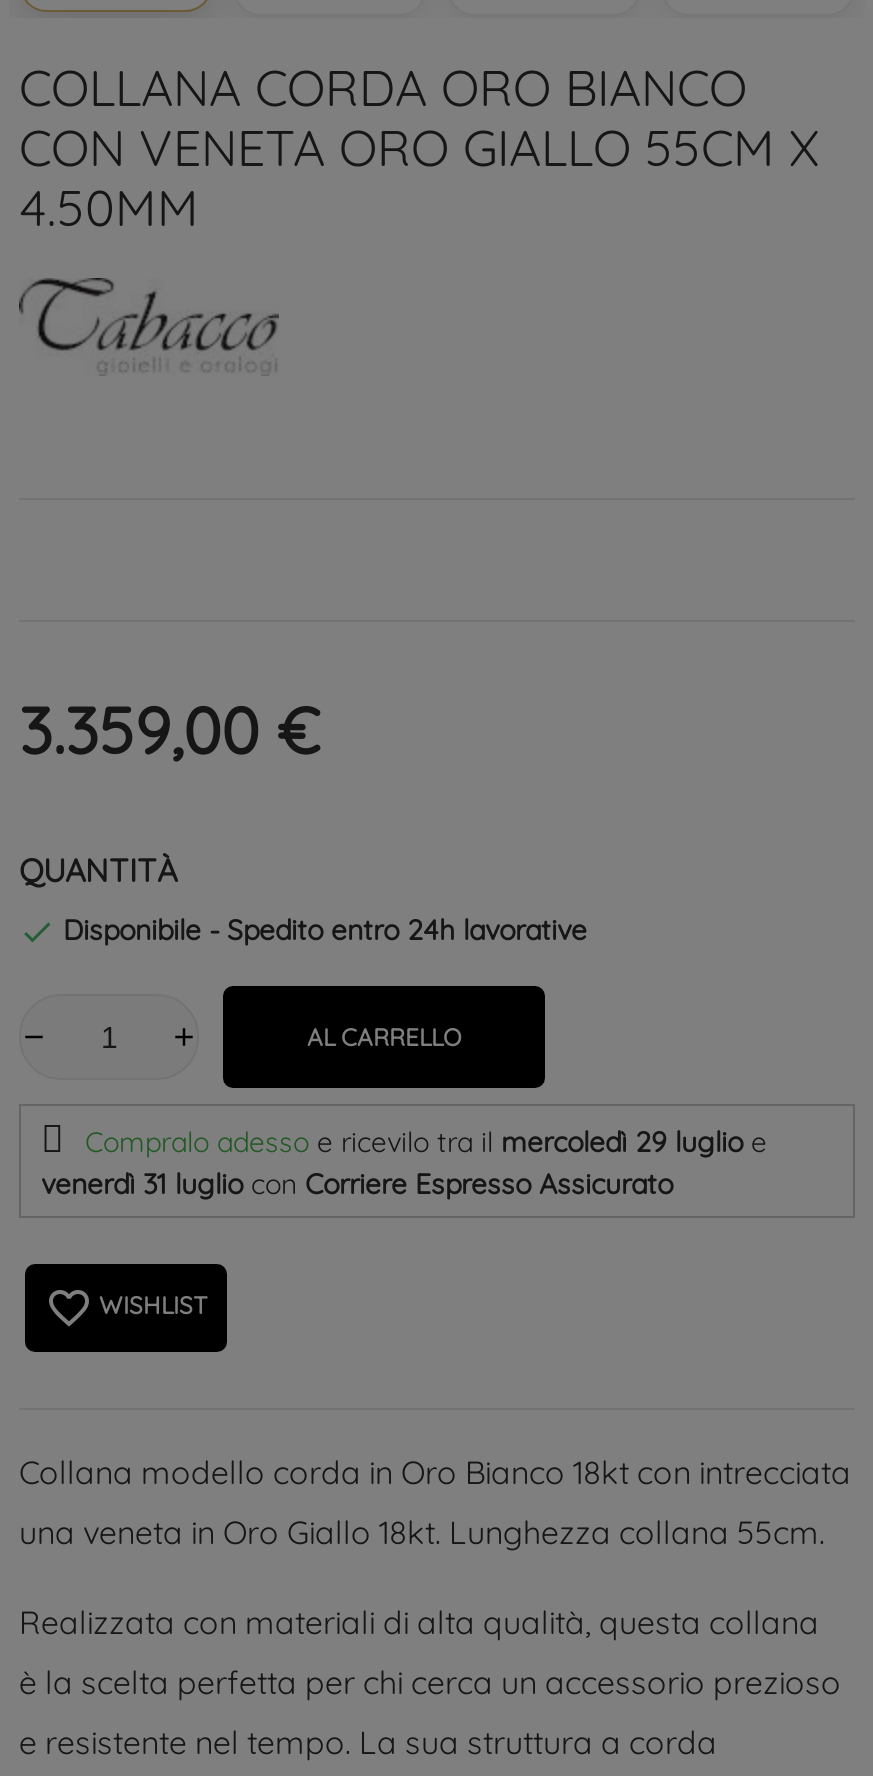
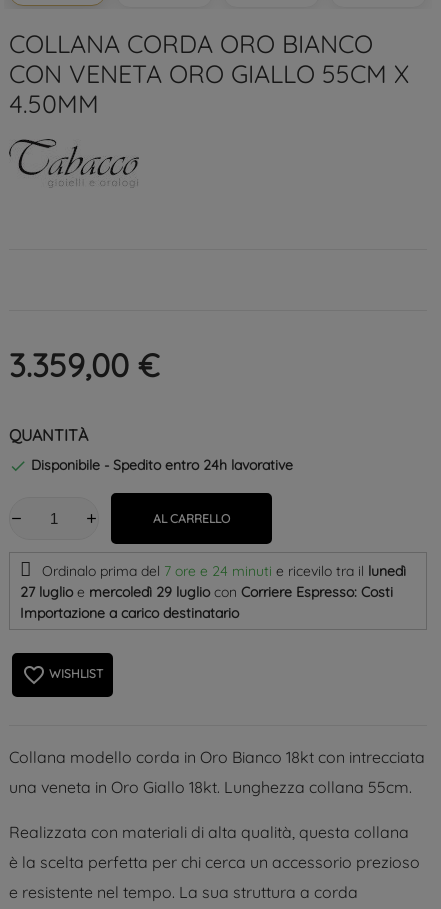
- Compralo adesso e ricevilo tra il mercoledì 29 luglio e
- venerdì 31 luglio con Corriere Espresso Assicurato
+ Ordinalo prima del 7 ore e 24 minuti e ricevilo tra il lunedì
+ 27 luglio e mercoledì 29 luglio con Corriere Espresso: Costi
+ Importazione a carico destinatario
